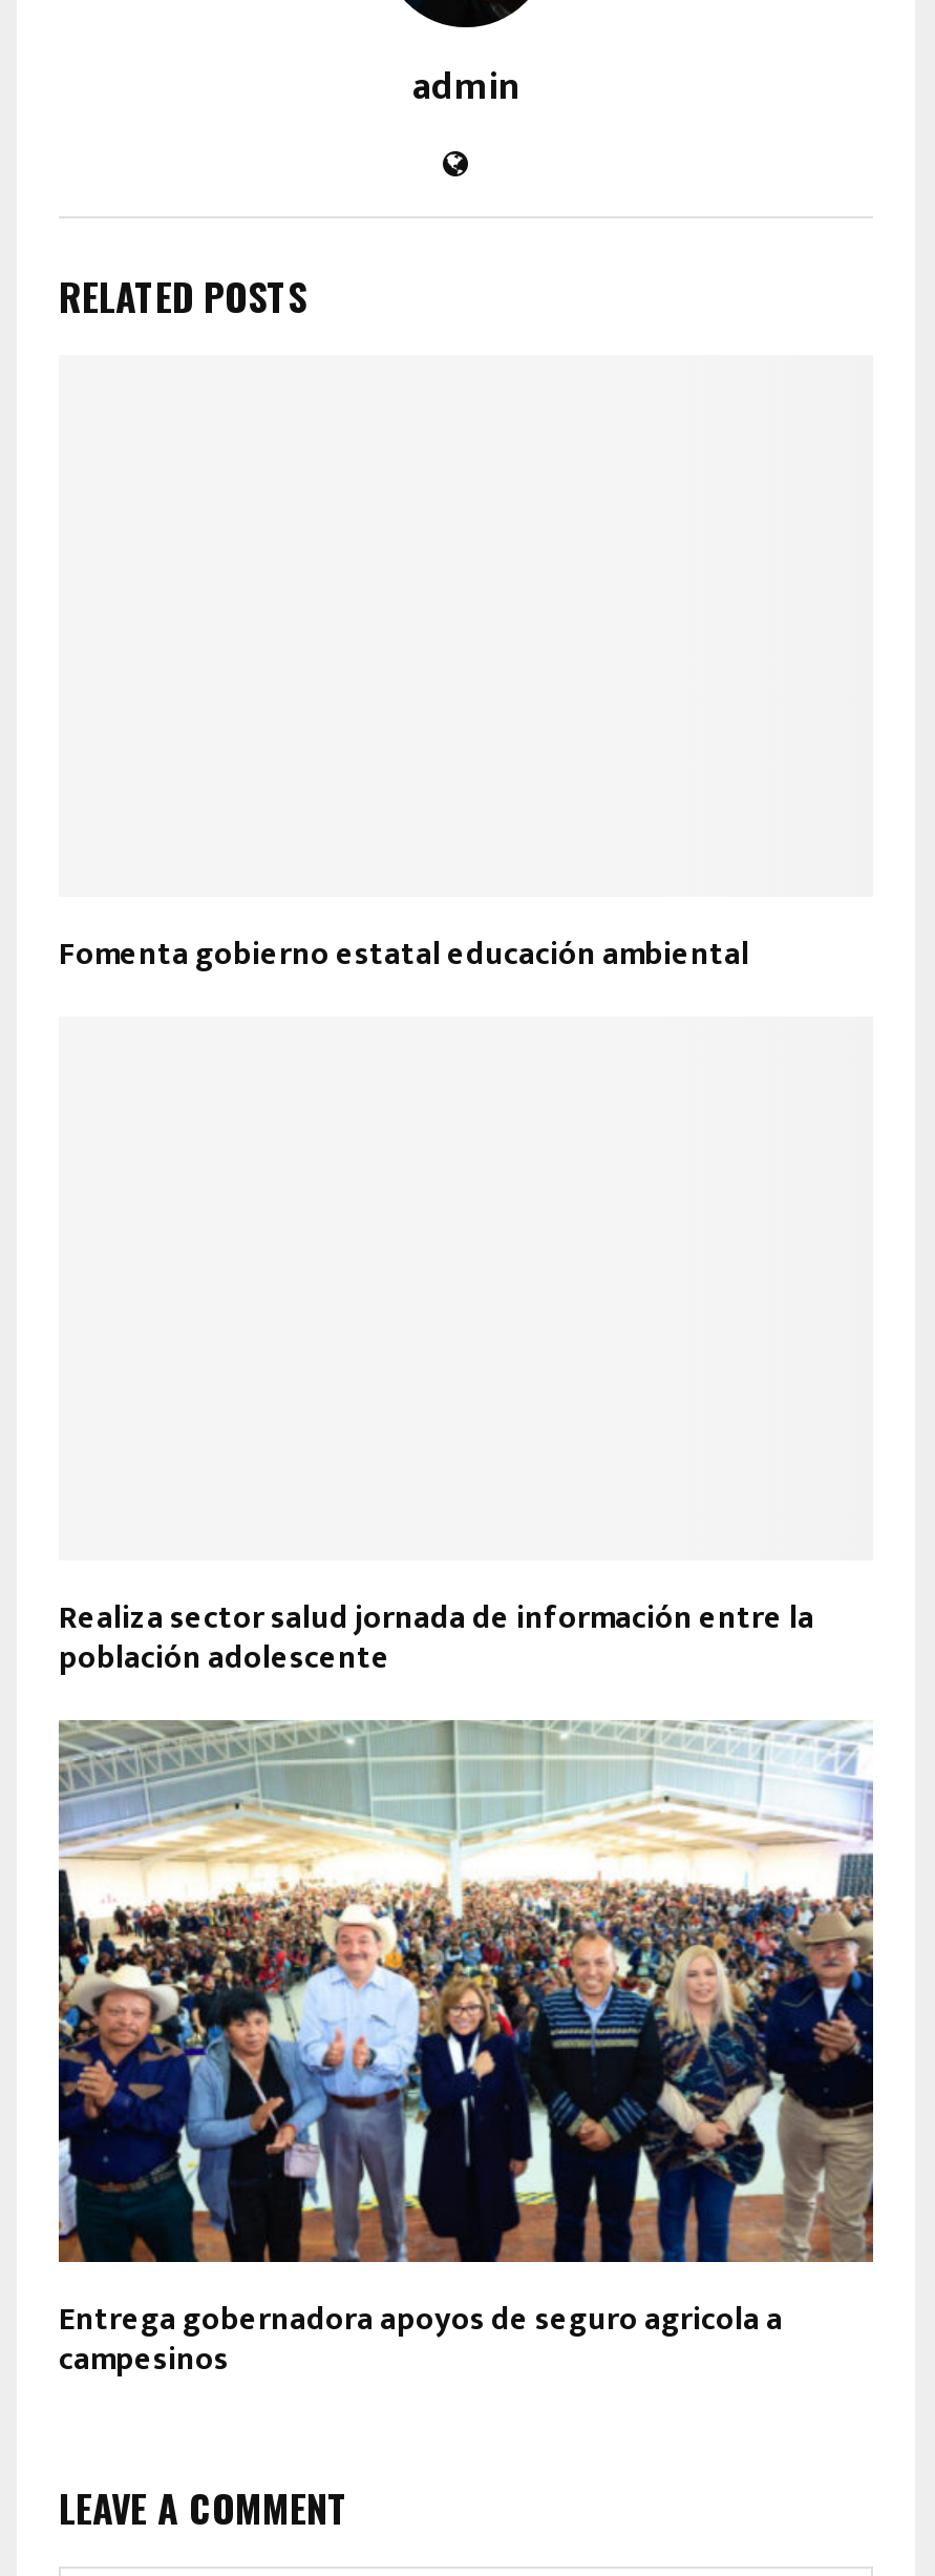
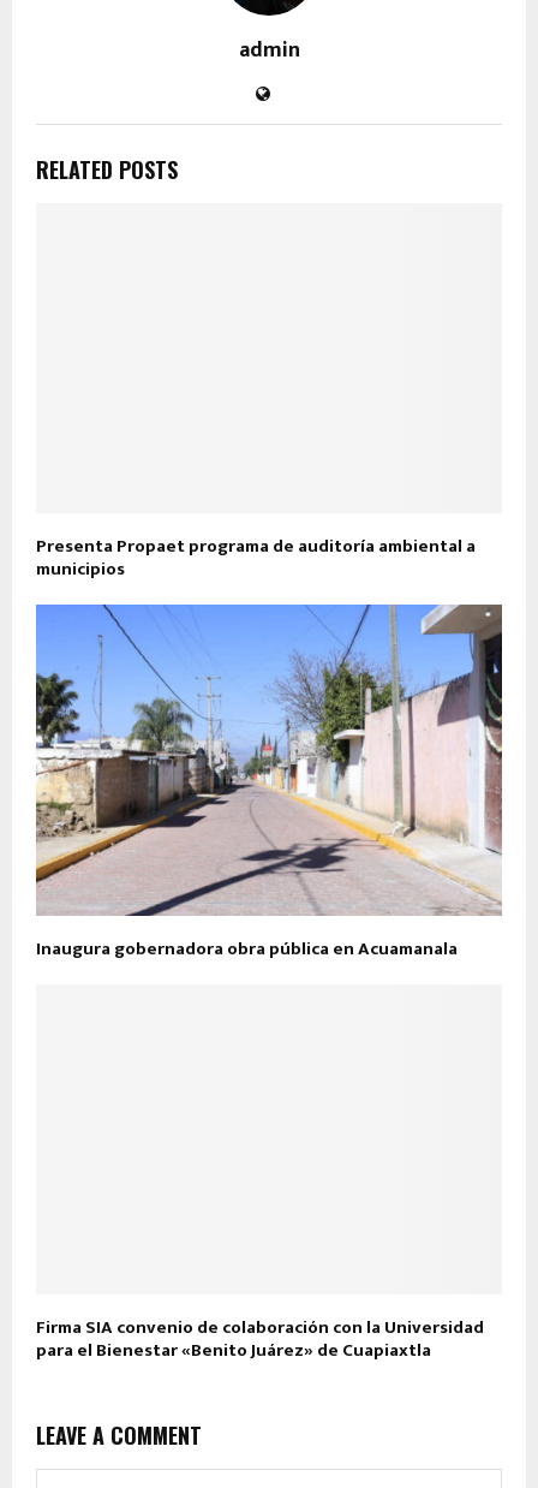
+ [image]

- Fomenta gobierno estatal educación ambiental
+ Presenta Propaet programa de auditoría ambiental a
+ municipios

- Realiza sector salud jornada de información entre la
- población adolescente
+ Inaugura gobernadora obra pública en Acuamanala

- [image]

- Entrega gobernadora apoyos de seguro agricola a
- campesinos
+ Firma SIA convenio de colaboración con la Universidad
+ para el Bienestar «Benito Juárez» de Cuapiaxtla
